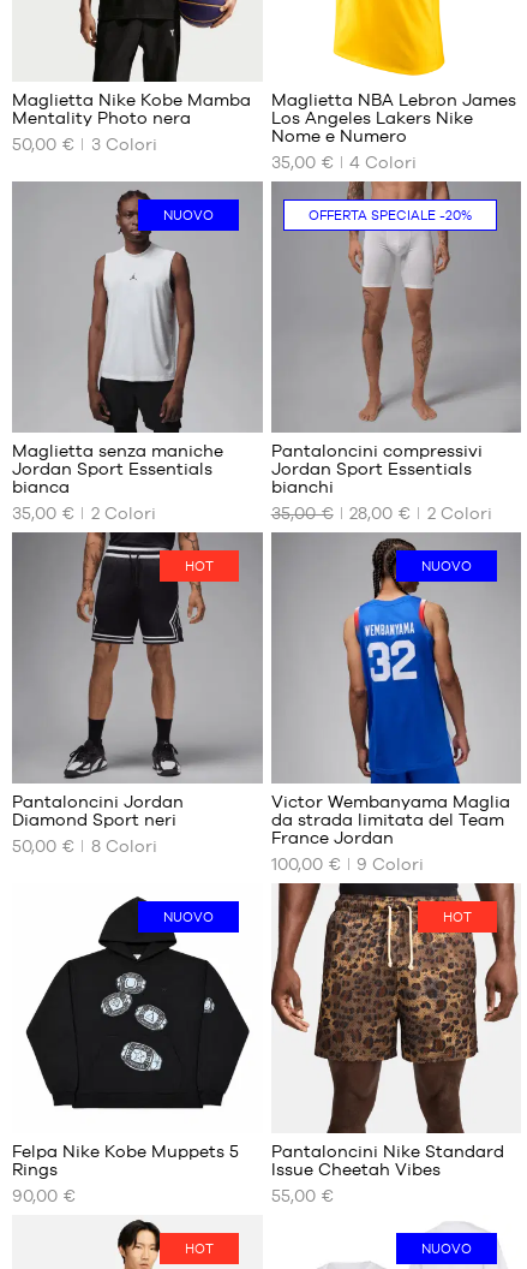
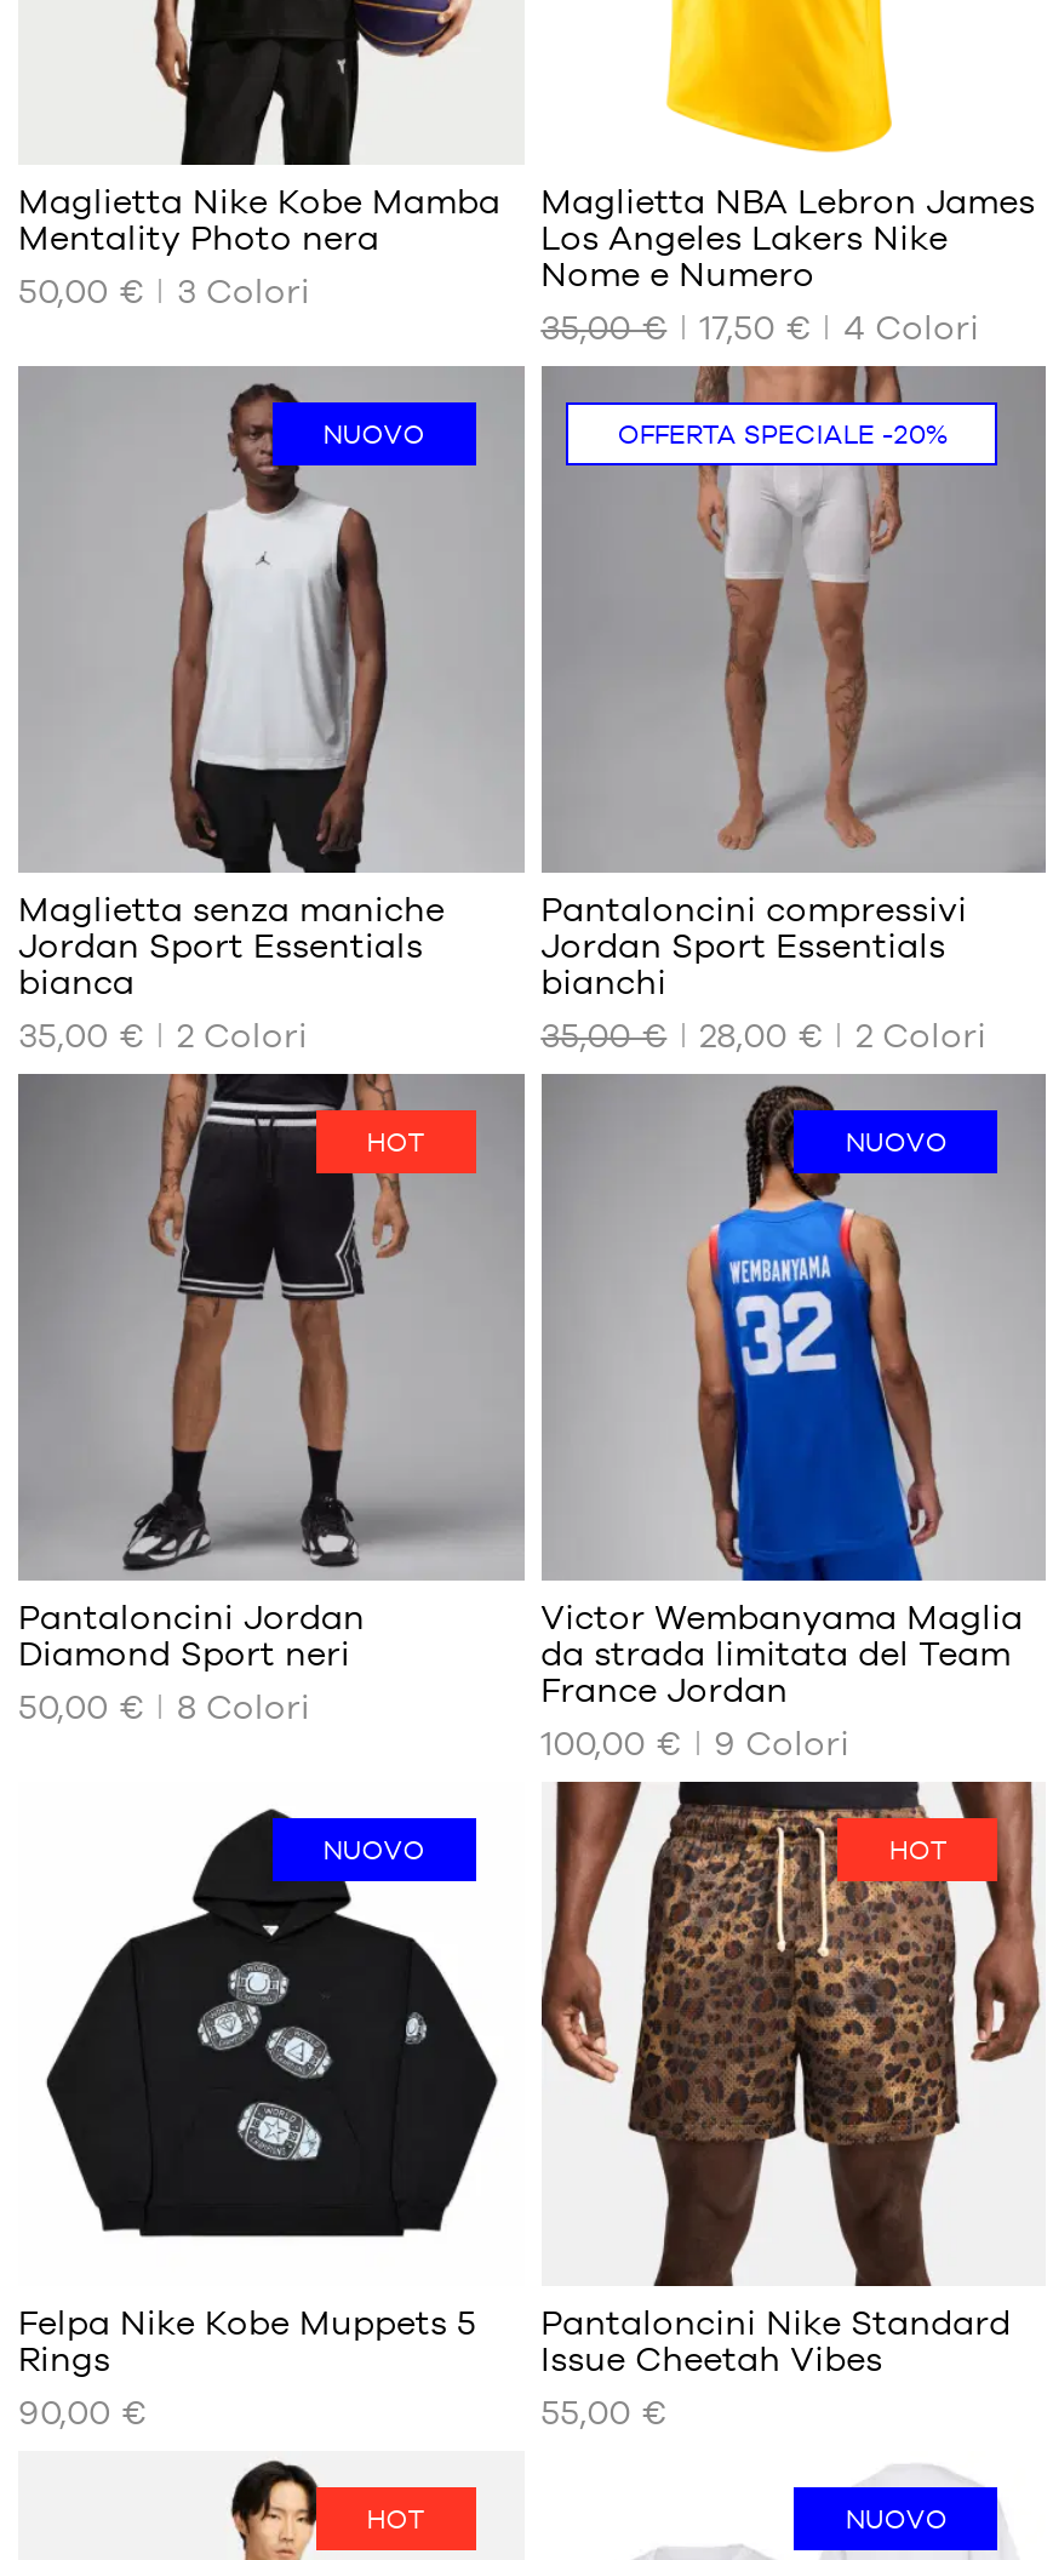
+ 17,50 €
